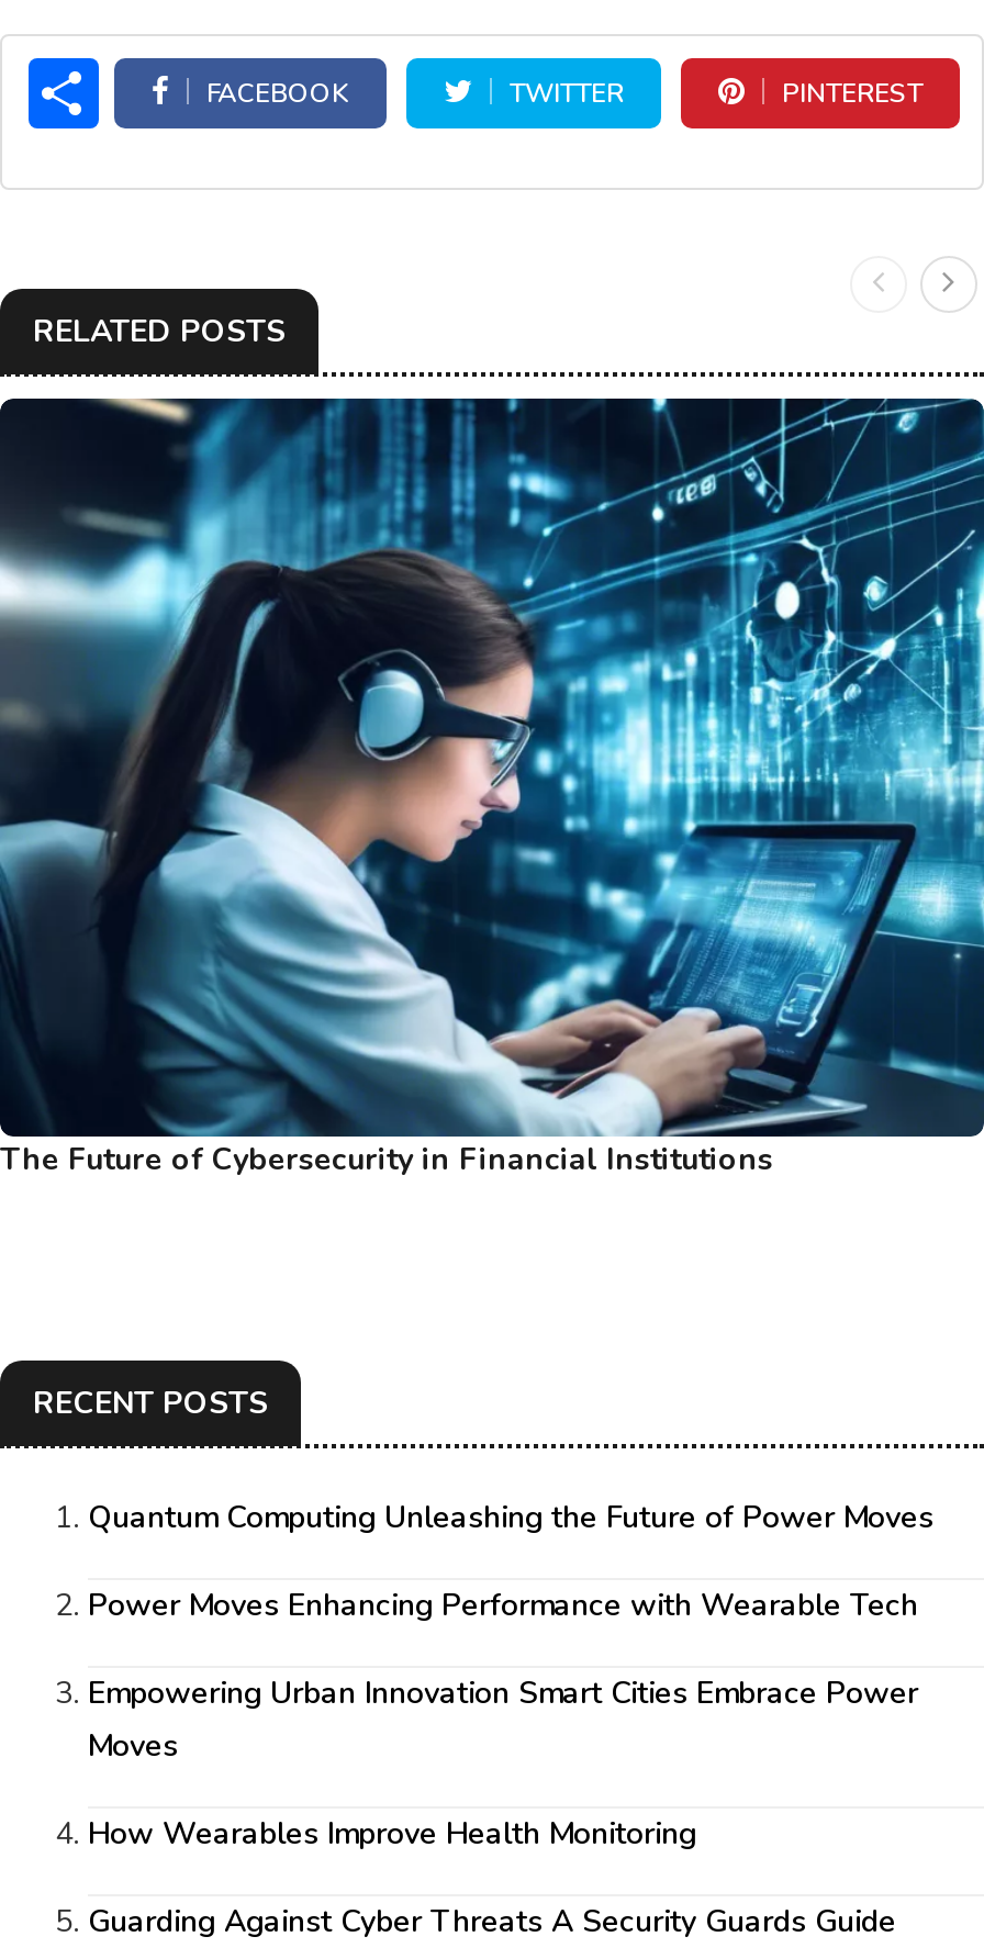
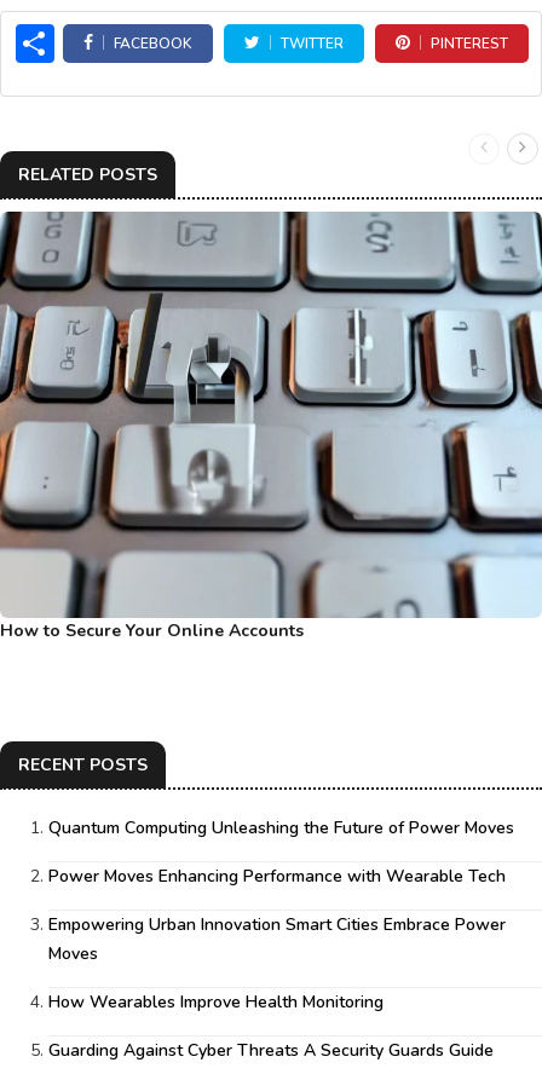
- [image]
- The Future of Cybersecurity in Financial Institutions
+ [image]
+ How to Secure Your Online Accounts
